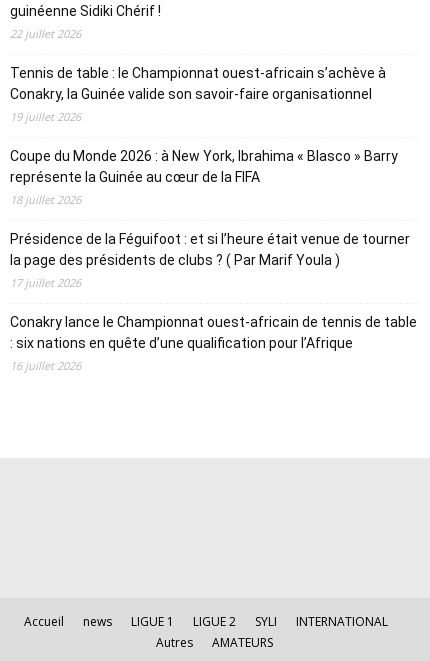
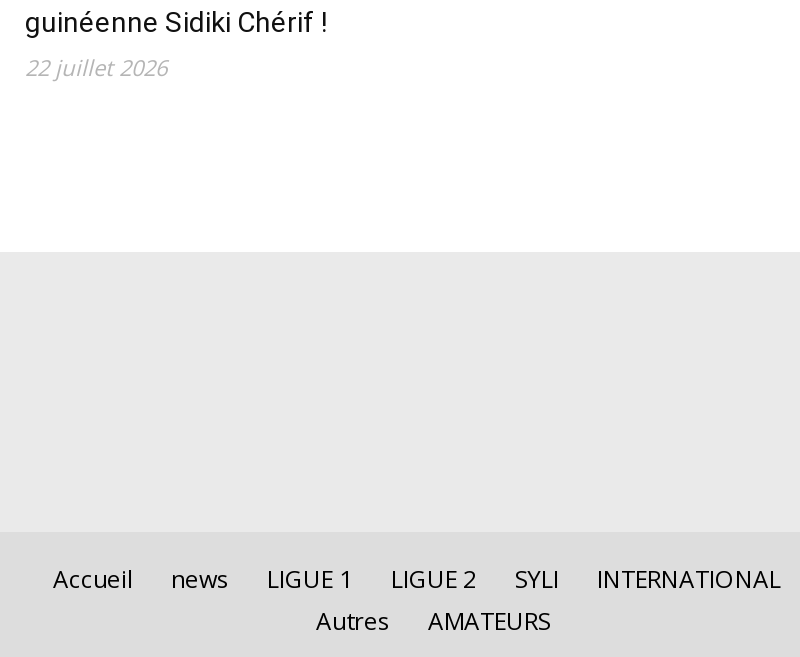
- Tennis de table : le Championnat ouest-africain s’achève à
- Conakry, la Guinée valide son savoir-faire organisationnel
- 19 juillet 2026
- Coupe du Monde 2026 : à New York, Ibrahima « Blasco » Barry
- représente la Guinée au cœur de la FIFA
- 18 juillet 2026
- Présidence de la Féguifoot : et si l’heure était venue de tourner
- la page des présidents de clubs ? ( Par Marif Youla )
- 17 juillet 2026
- Conakry lance le Championnat ouest-africain de tennis de table
- : six nations en quête d’une qualification pour l’Afrique
- 16 juillet 2026
